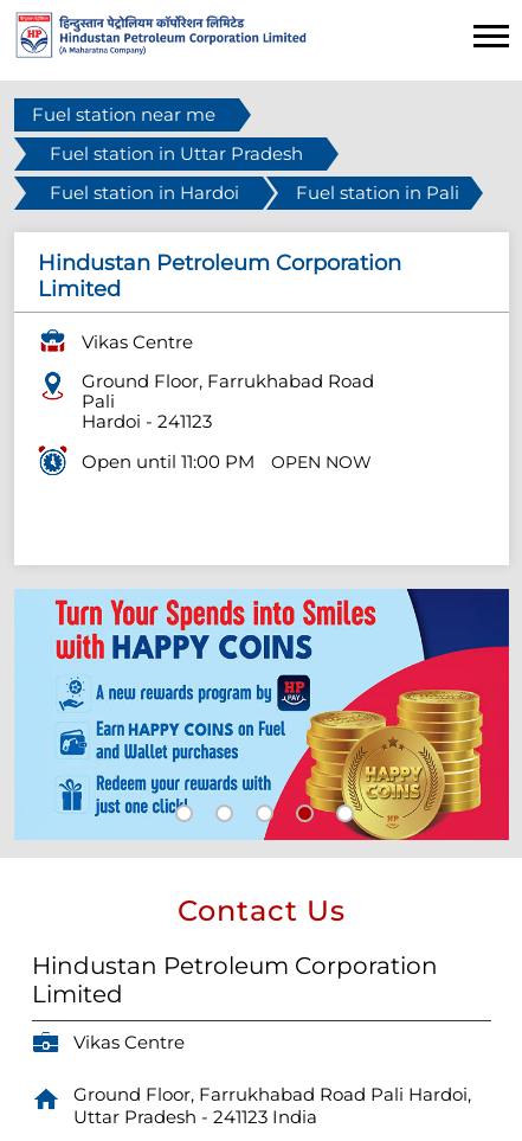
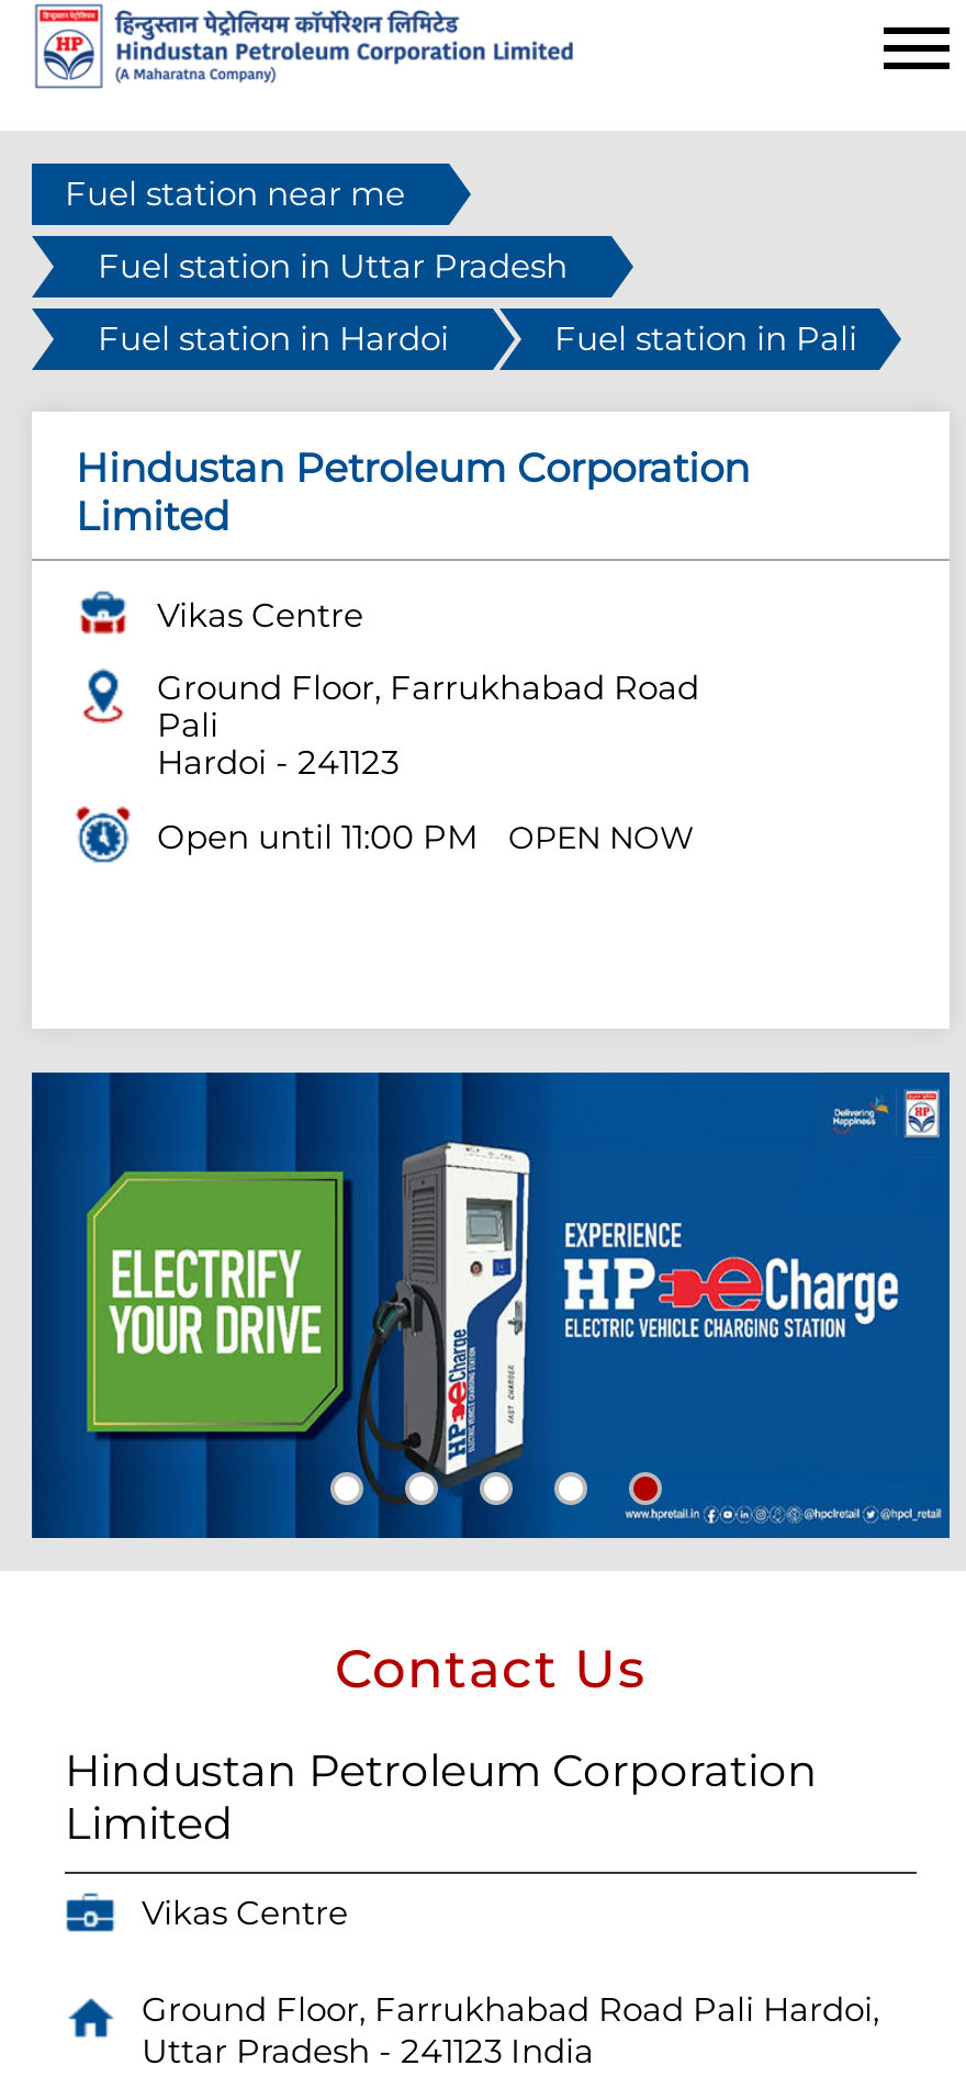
- [image]
+ [image]
